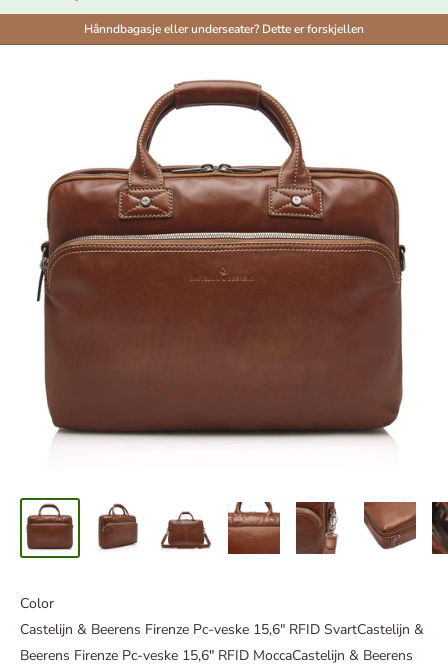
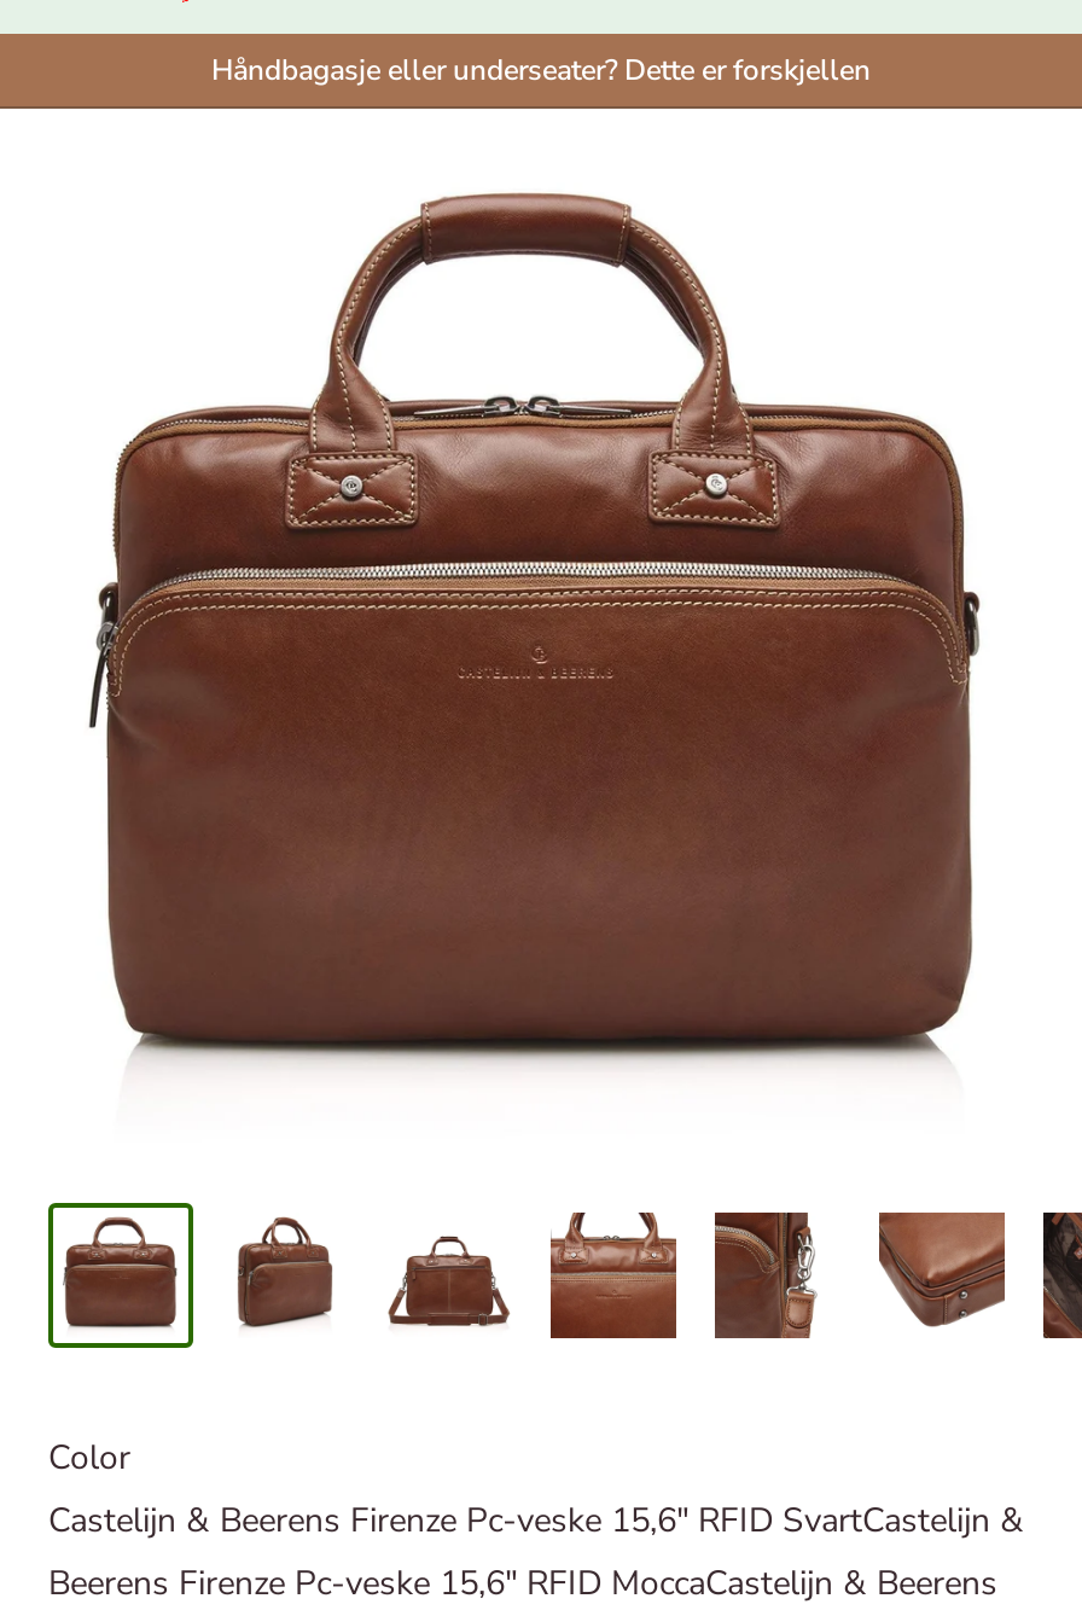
- Hånndbagasje eller underseater? Dette er forskjellen
+ Håndbagasje eller underseater? Dette er forskjellen
